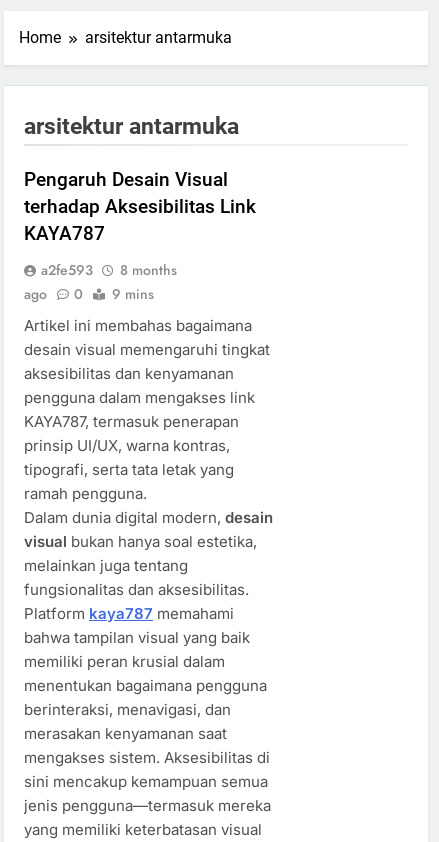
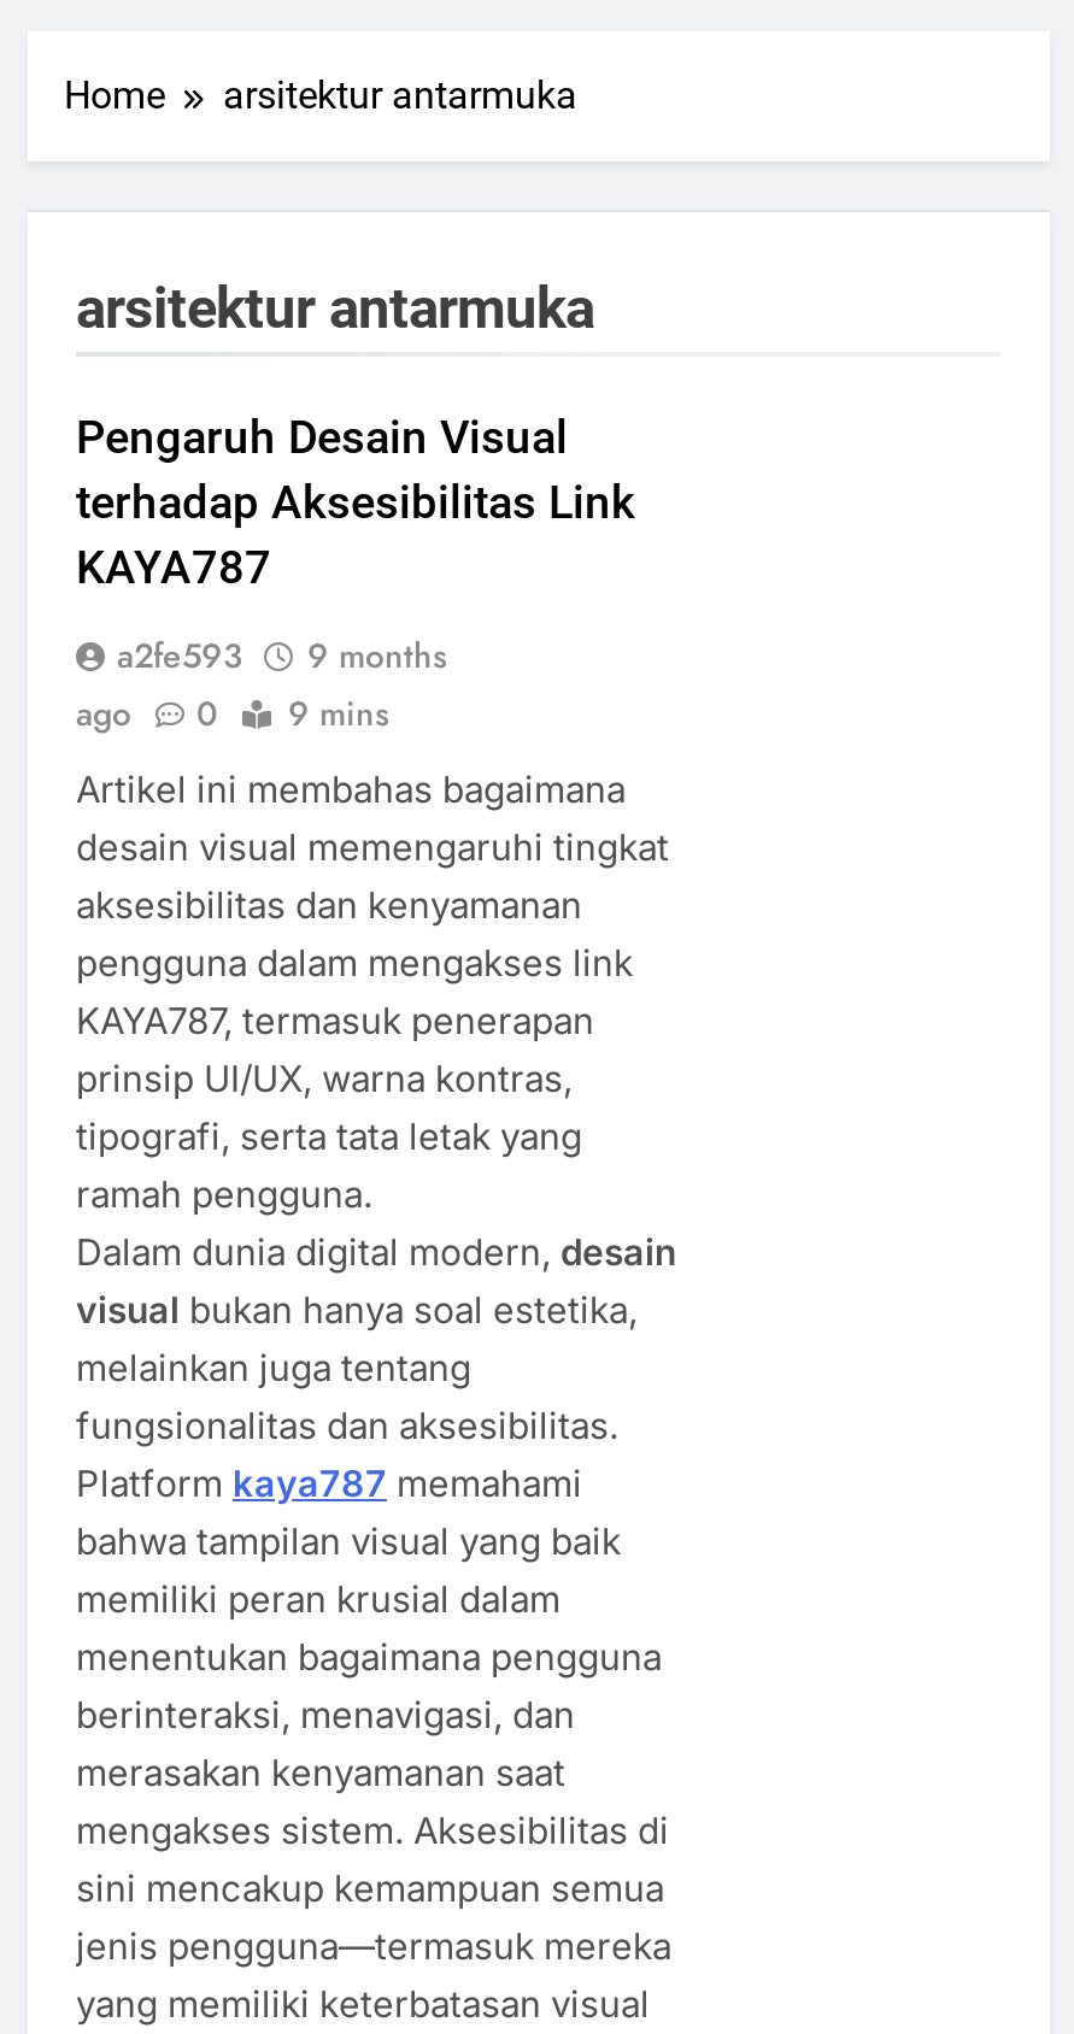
- a2fe593 8 months
+ a2fe593 9 months
